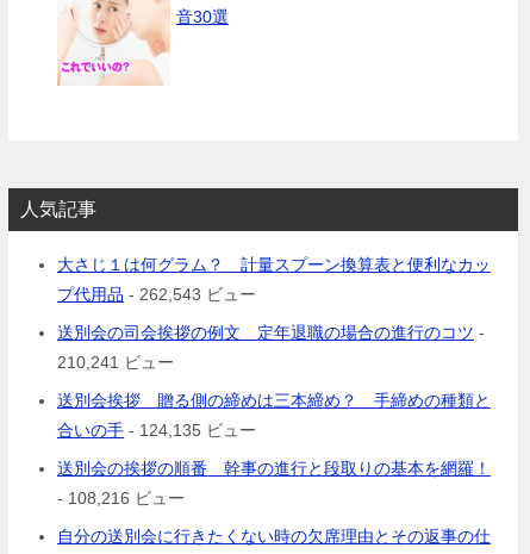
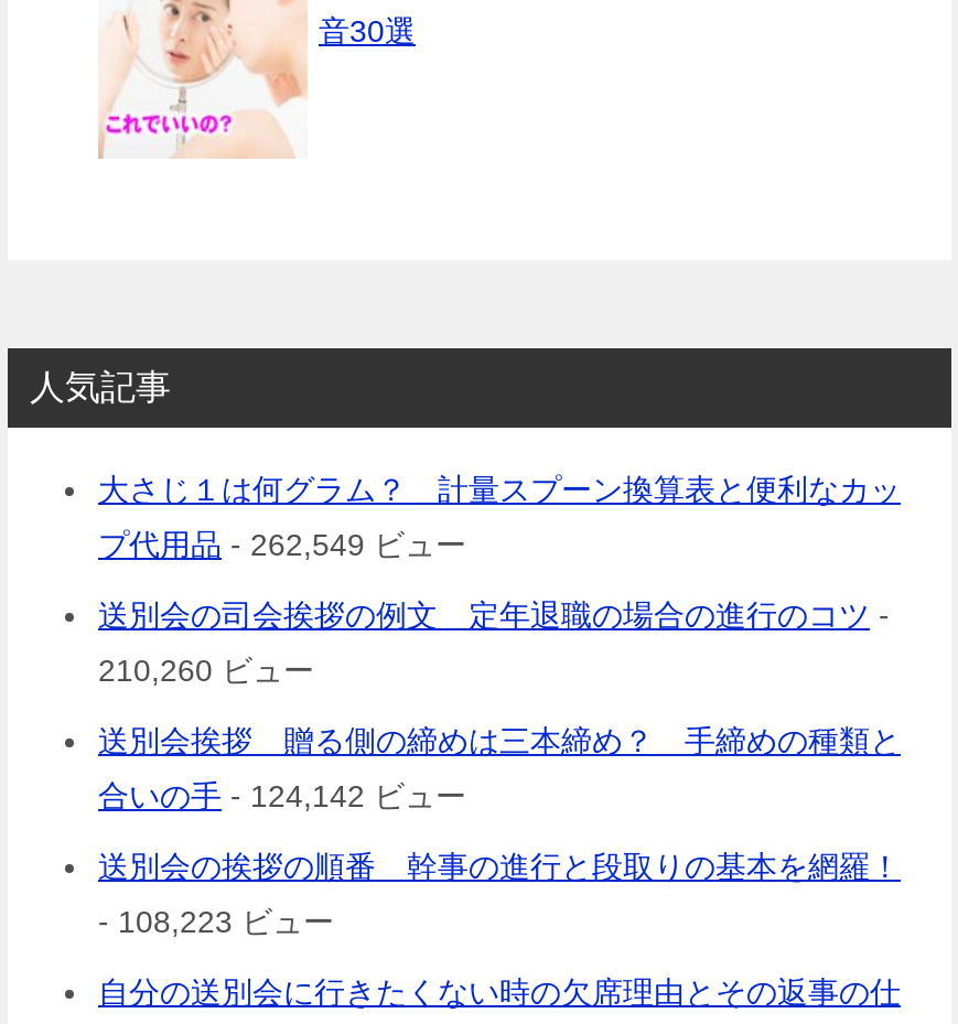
- プ代用品- 262,543 ビュー
+ プ代用品- 262,549 ビュー

- 210,241 ビュー
+ 210,260 ビュー

- 合いの手- 124,135 ビュー
+ 合いの手- 124,142 ビュー

- - 108,216 ビュー
+ - 108,223 ビュー
